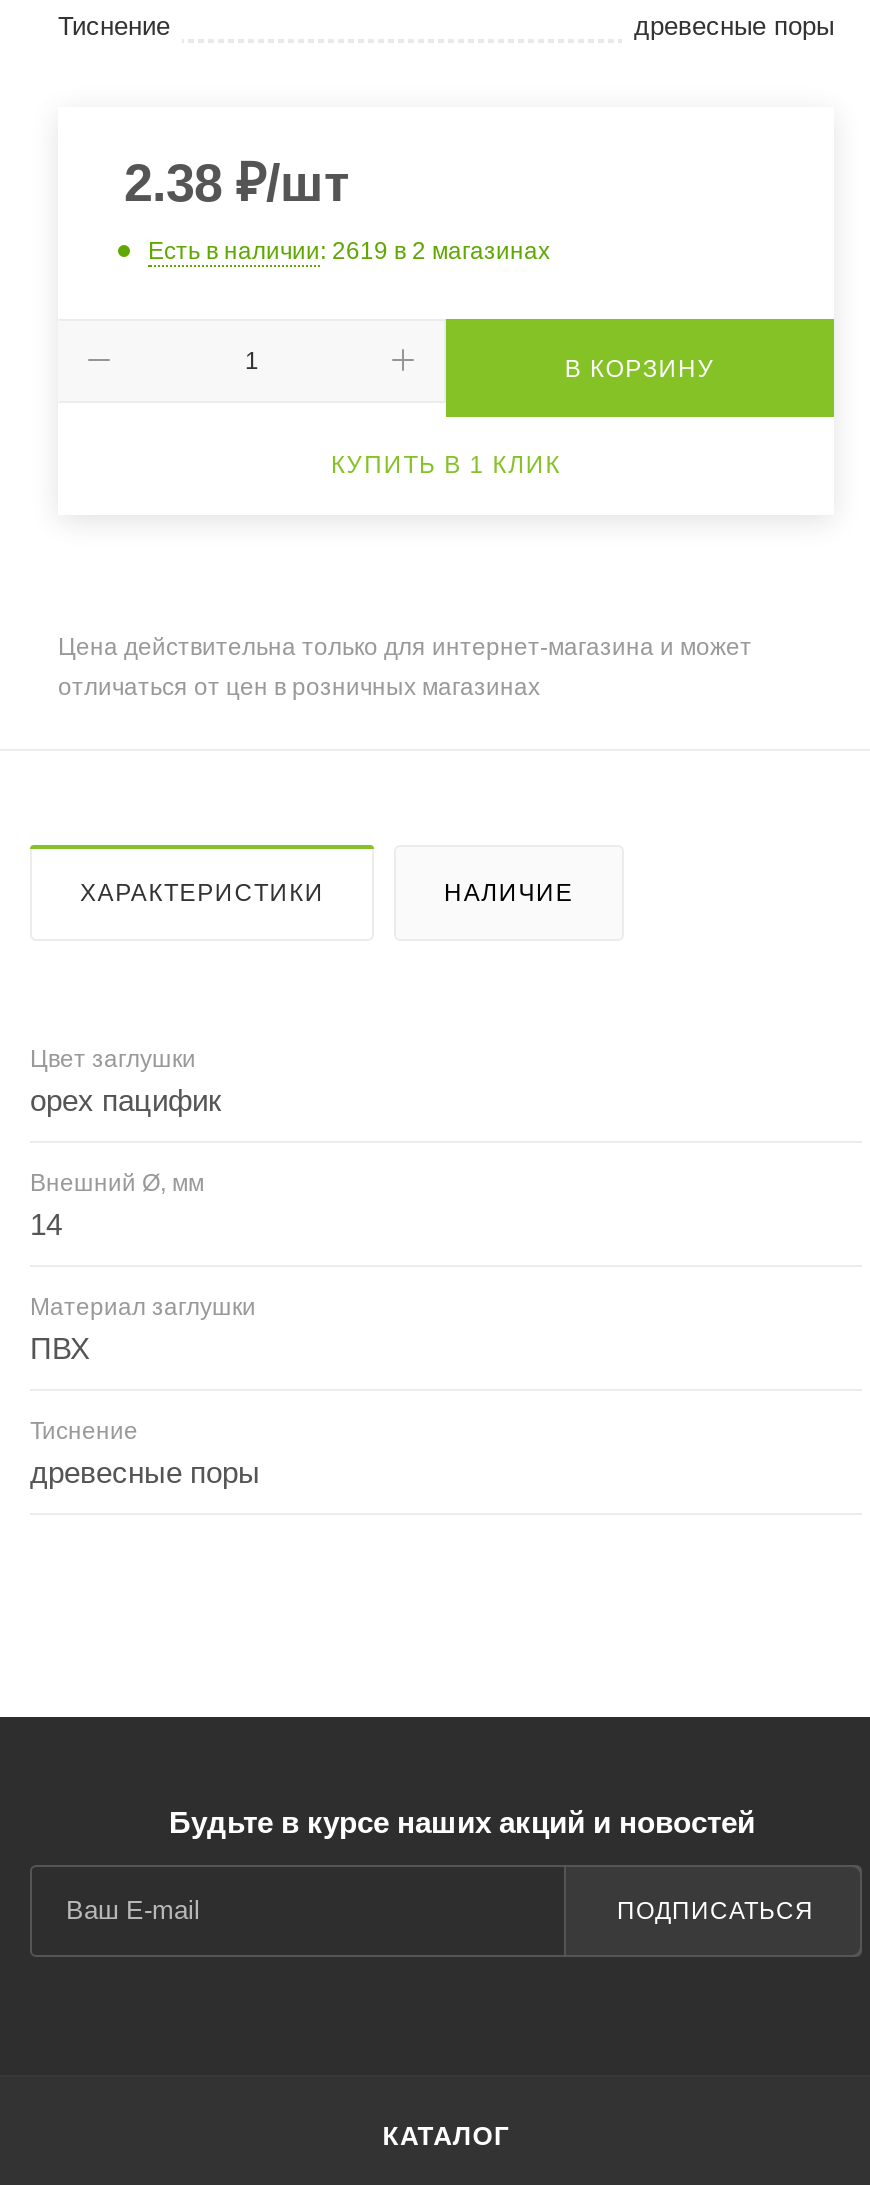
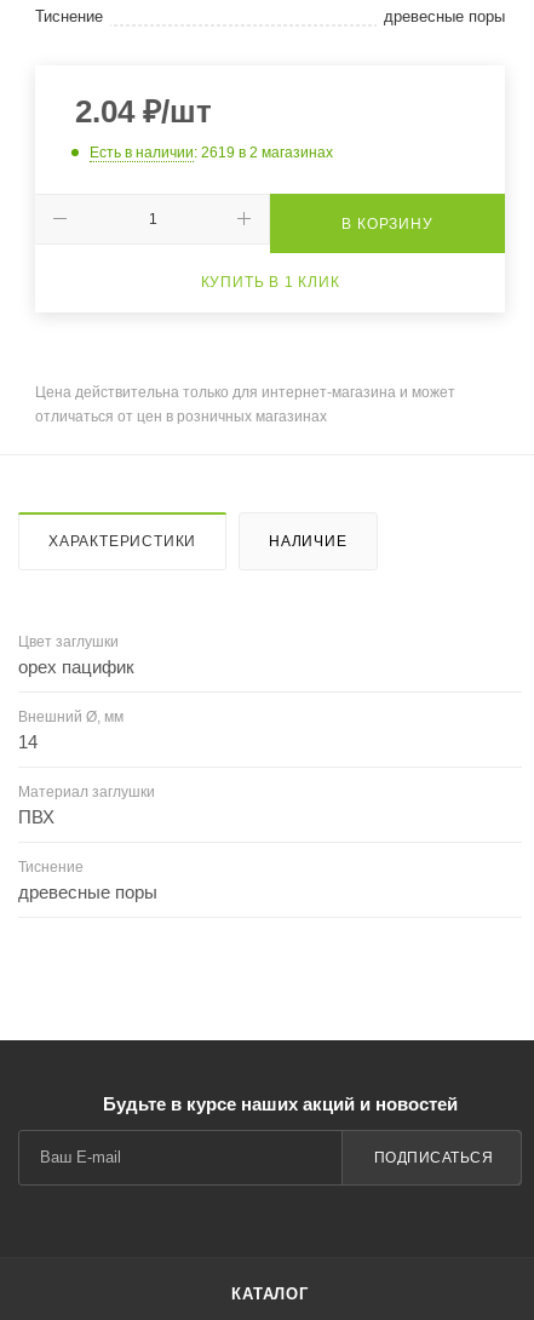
- 2.38 ₽/шт
+ 2.04 ₽/шт
